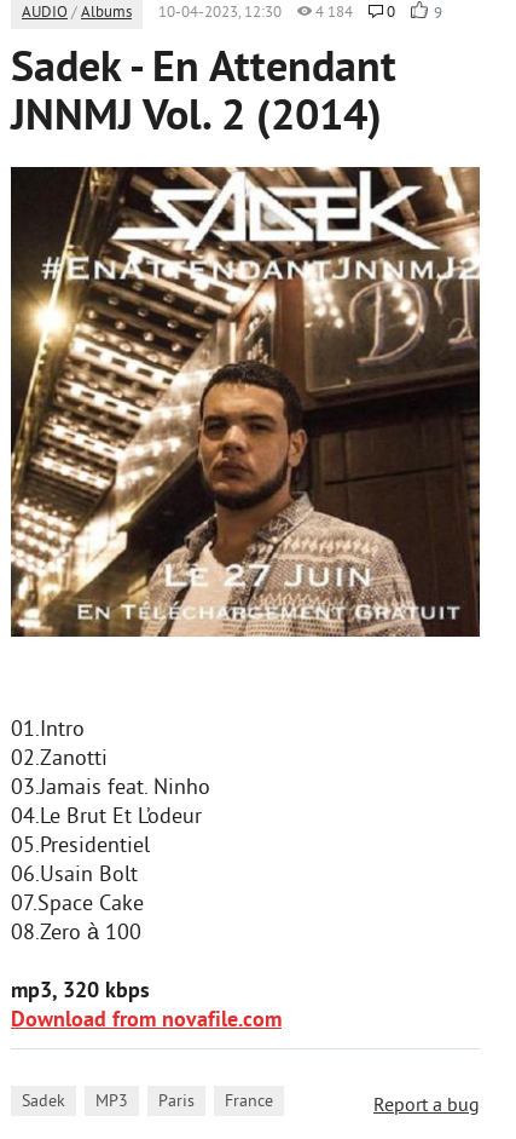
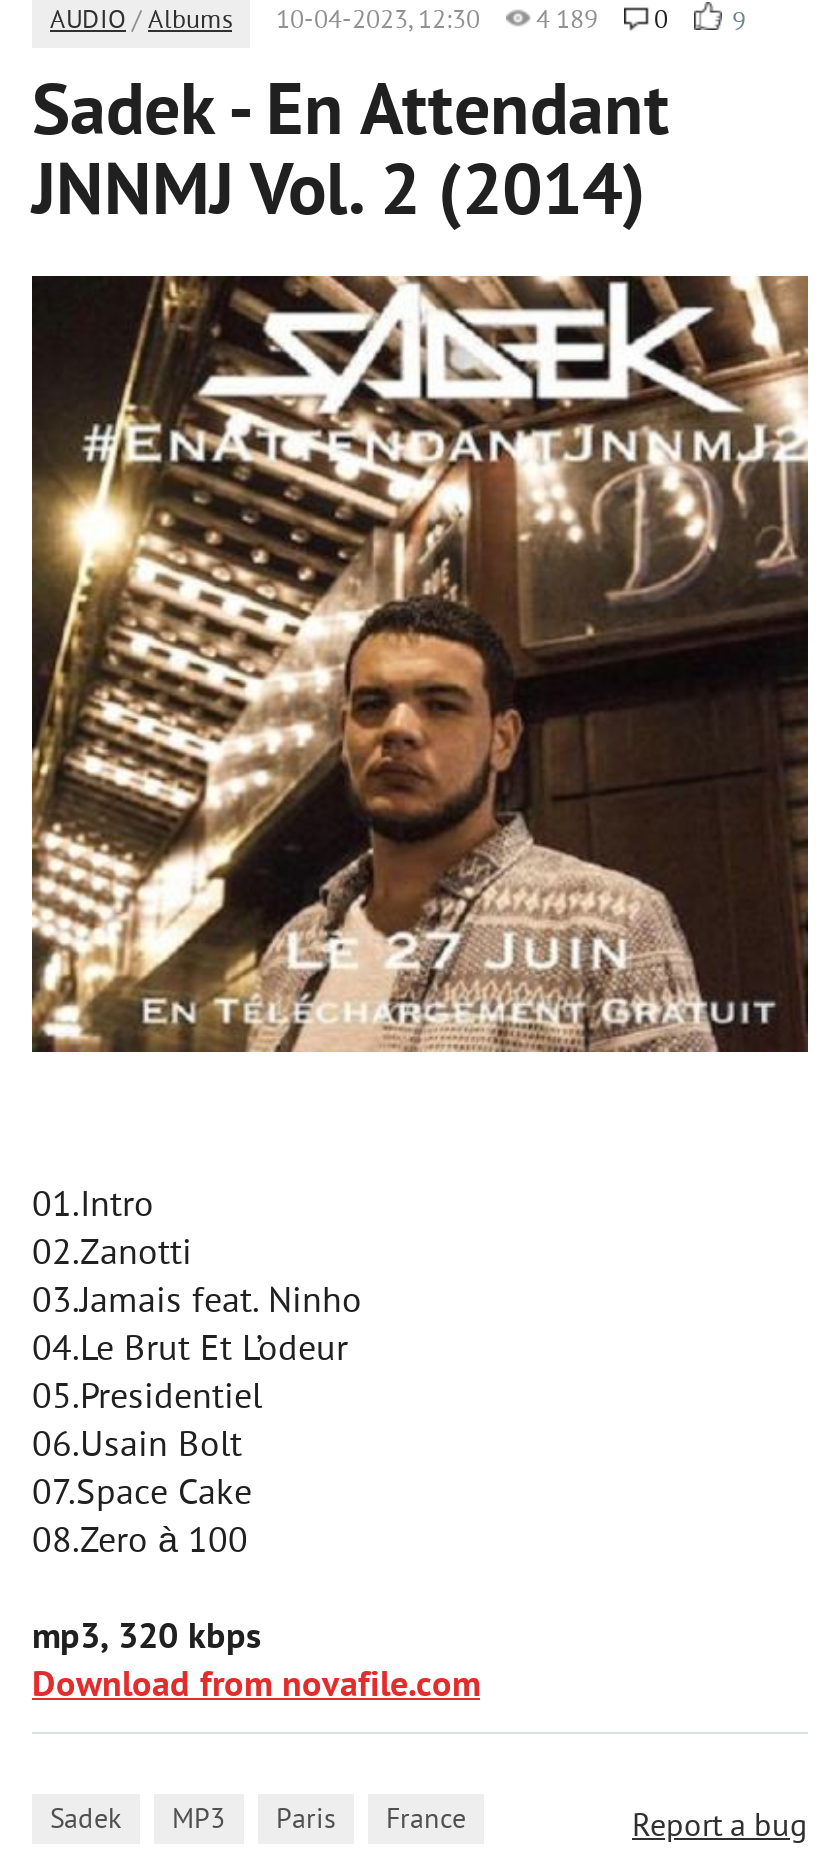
- AUDIO / Albums 10-04-2023, 12:30 4 184 0 9
+ AUDIO / Albums 10-04-2023, 12:30 4 189 0 9
